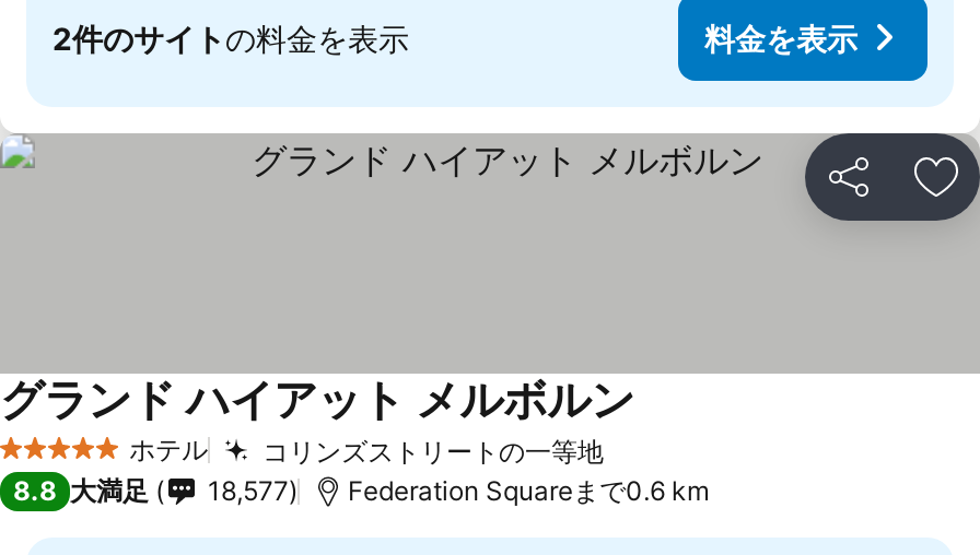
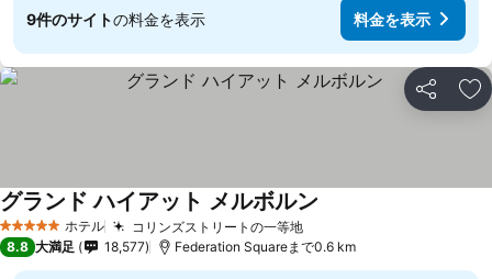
- 2件のサイトの料金を表示
+ 9件のサイトの料金を表示
